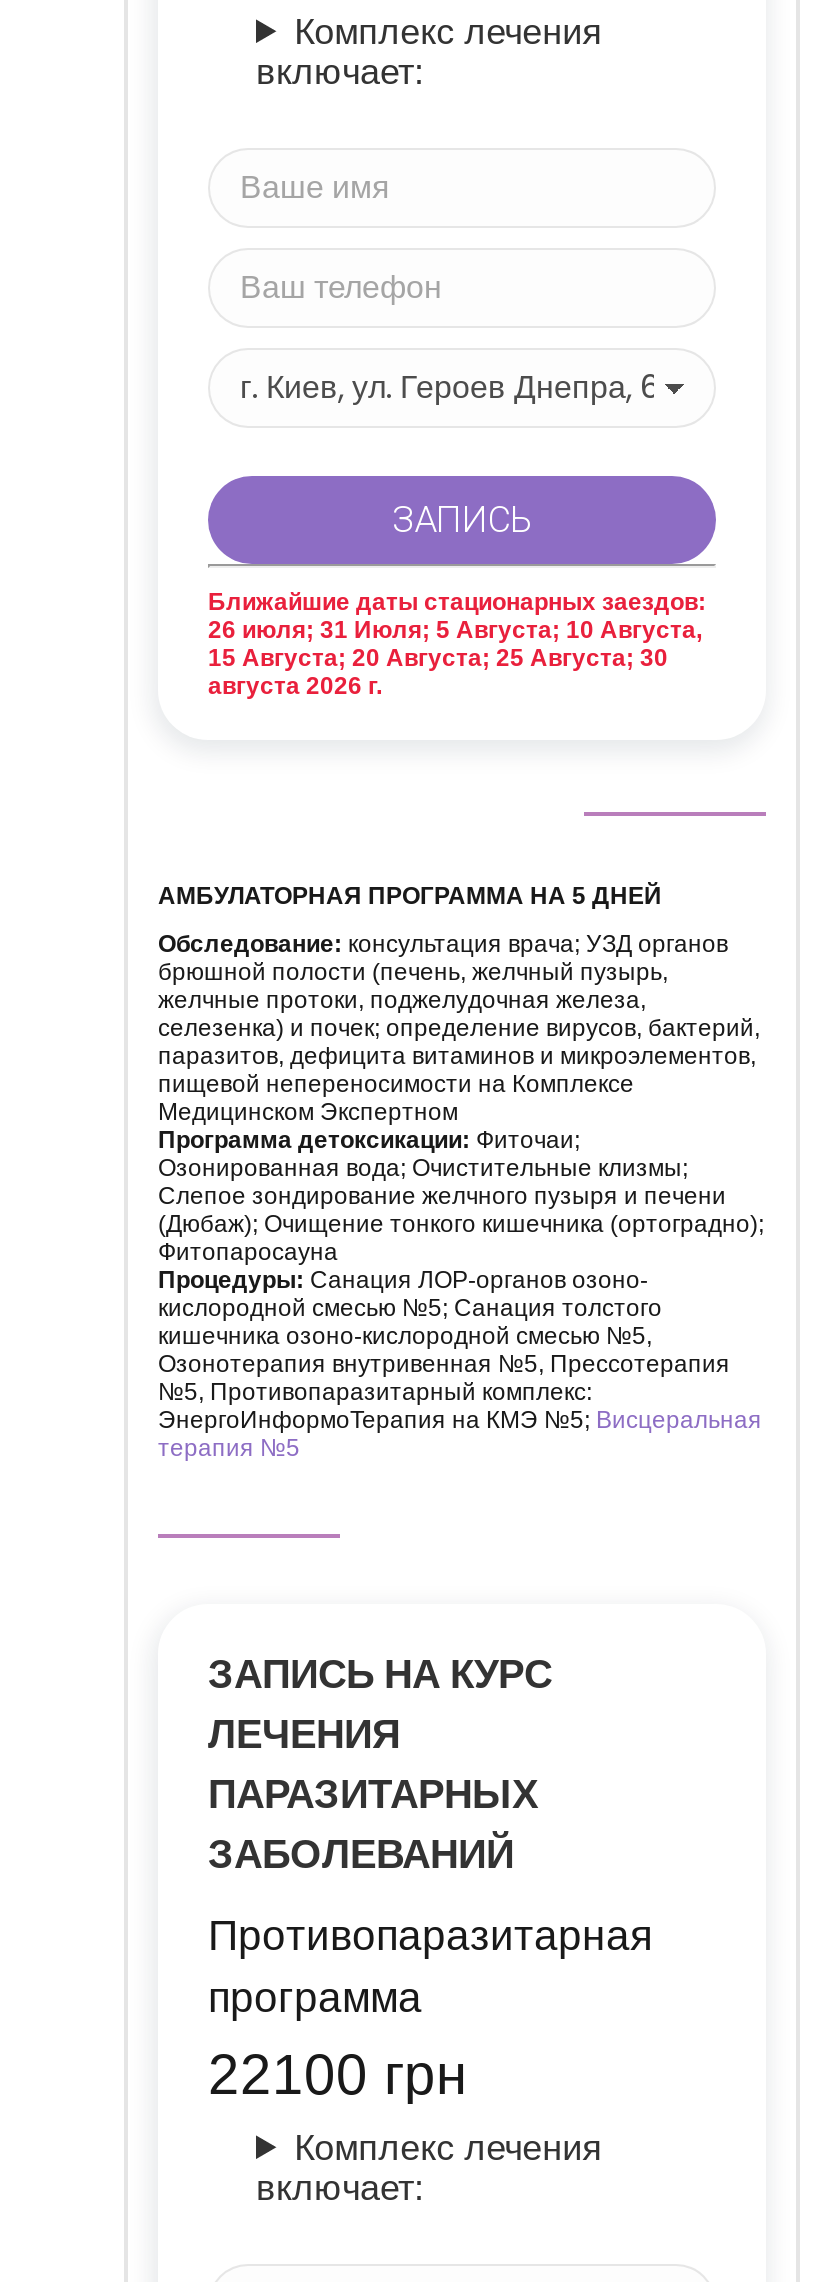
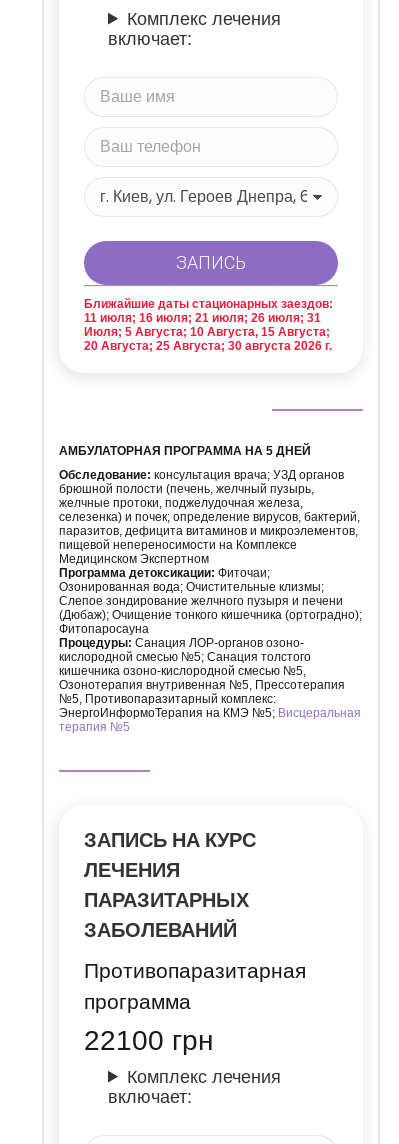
- 26 июля; 31 Июля; 5 Августа; 10 Августа,
- 15 Августа; 20 Августа; 25 Августа; 30
- августа 2026 г.
+ 11 июля; 16 июля; 21 июля; 26 июля; 31
+ Июля; 5 Августа; 10 Августа, 15 Августа;
+ 20 Августа; 25 Августа; 30 августа 2026 г.
